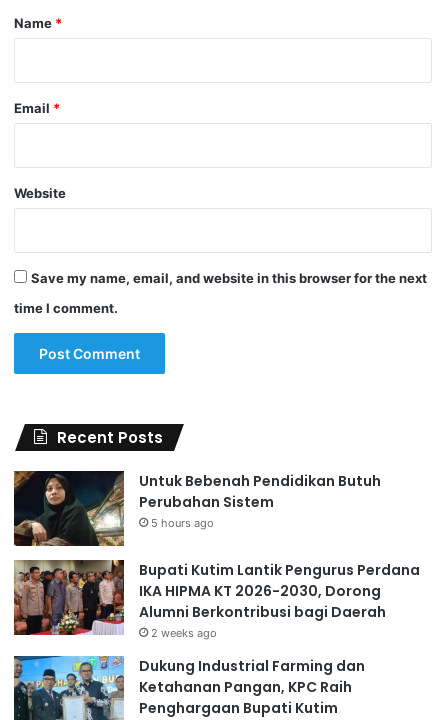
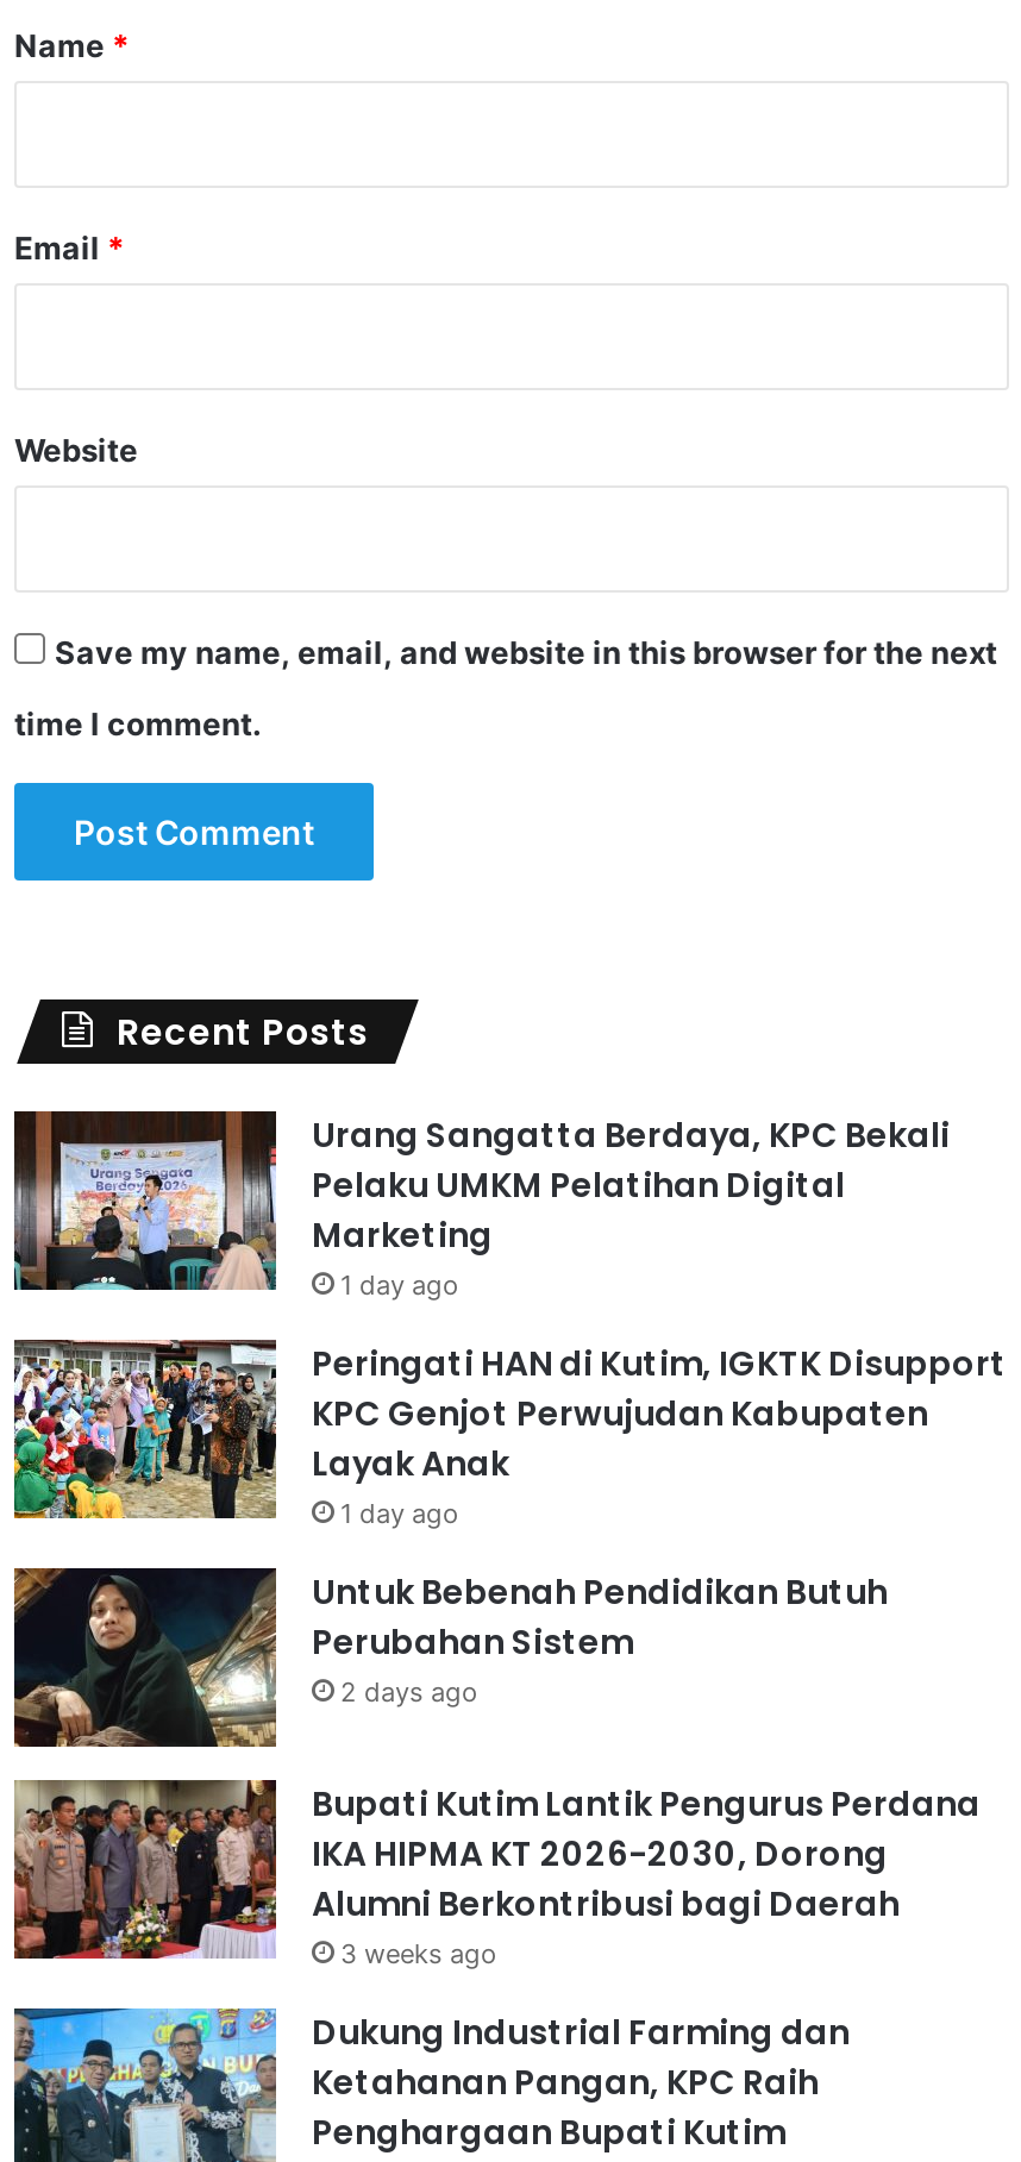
+ [image]
+ Urang Sangatta Berdaya, KPC Bekali
+ Pelaku UMKM Pelatihan Digital
+ Marketing
+ 1 day ago
+ Peringati HAN di Kutim, IGKTK Disupport
+ KPC Genjot Perwujudan Kabupaten
+ Layak Anak
+ 1 day ago

+ [image]

- 5 hours ago
+ 2 days ago

- 2 weeks ago
+ 3 weeks ago
